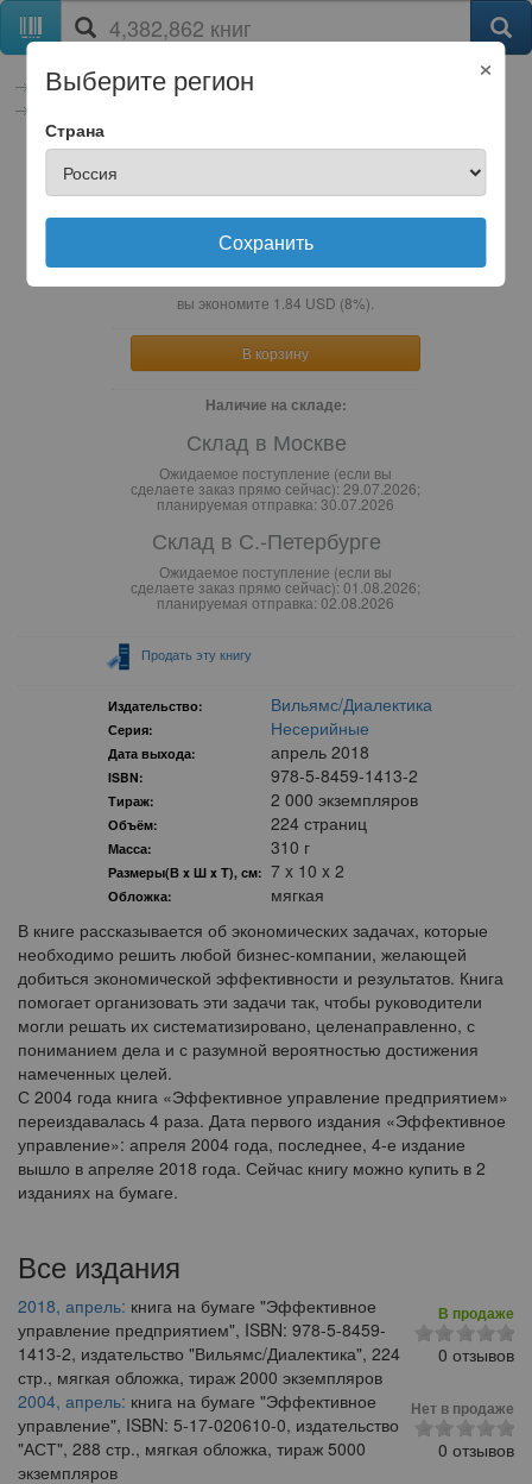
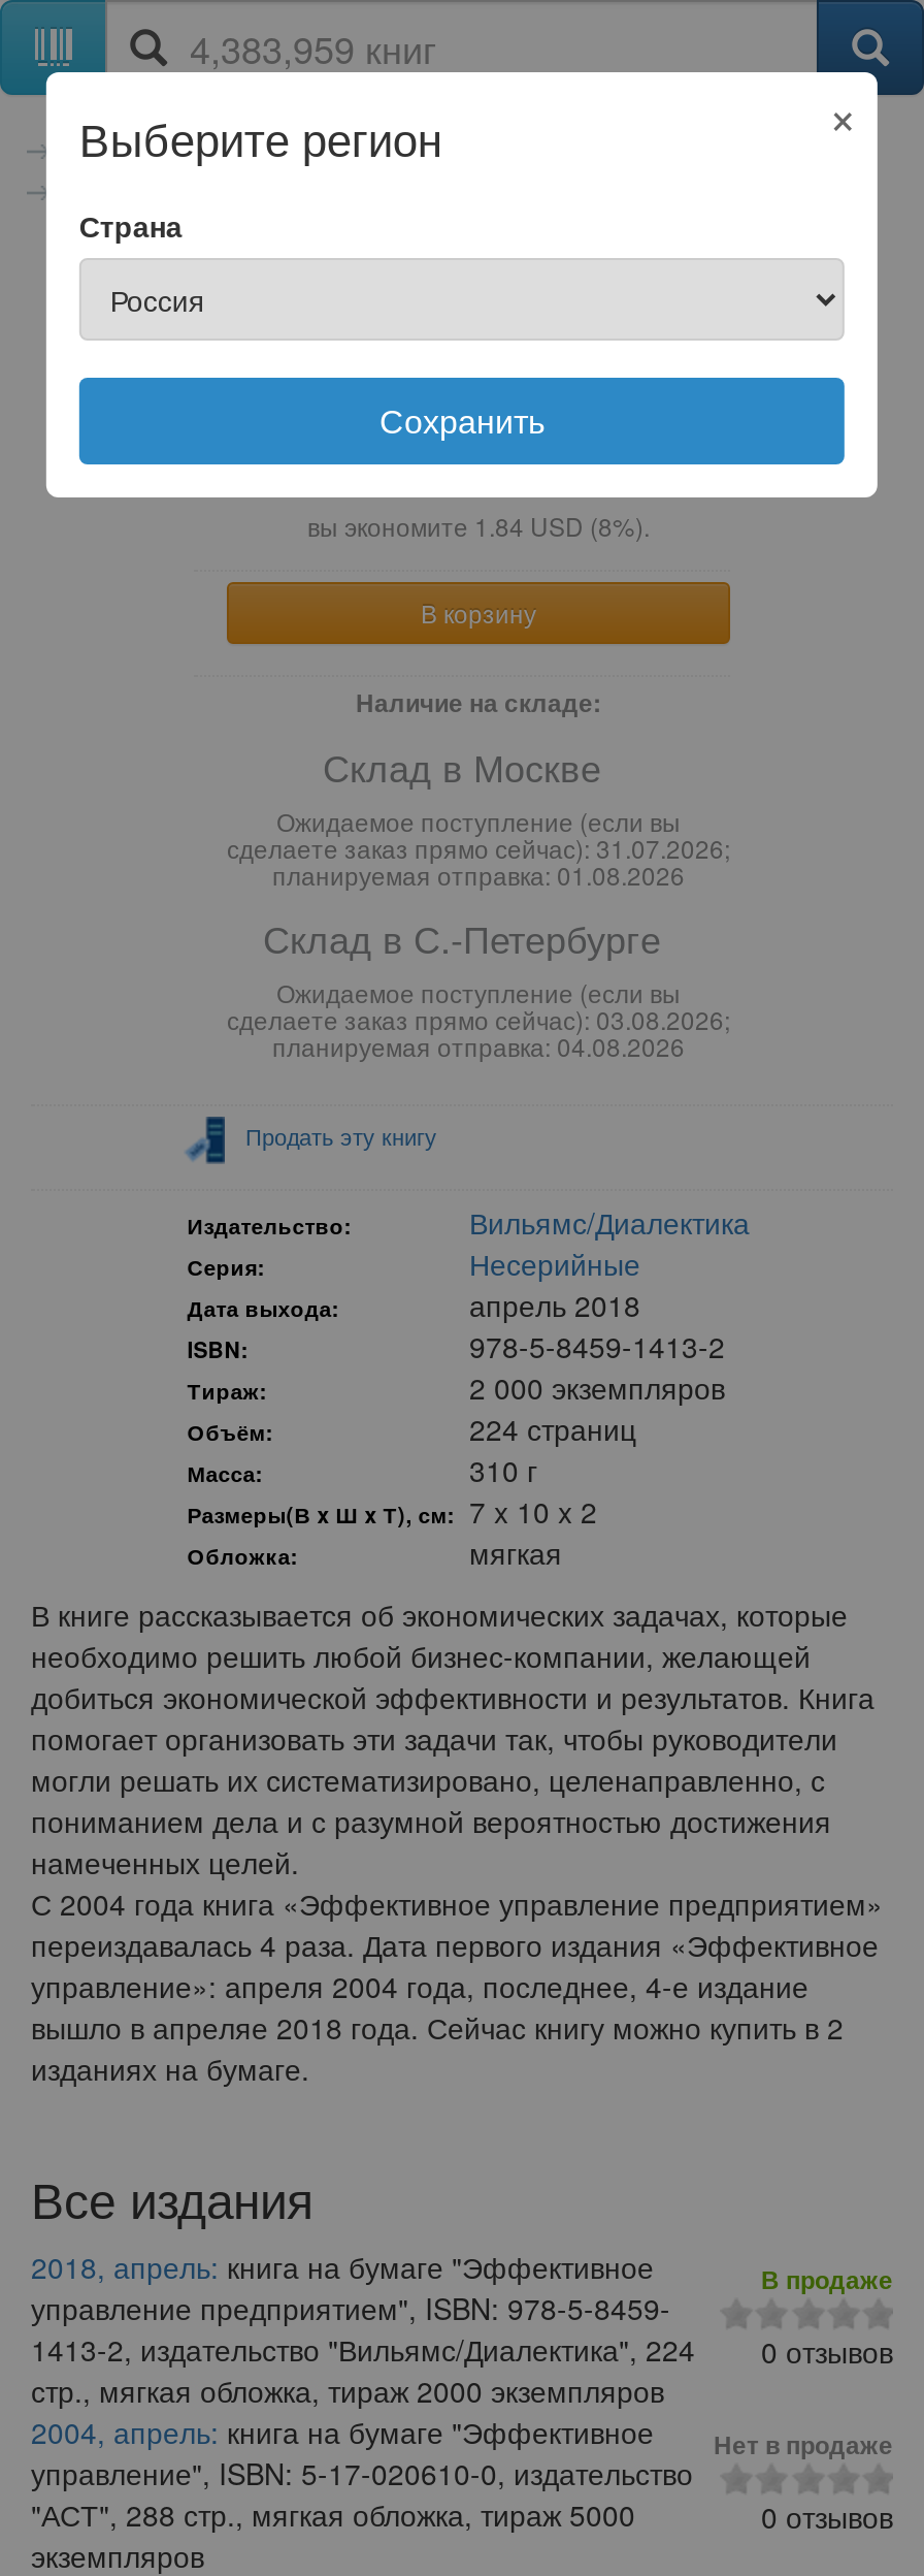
- сделаете заказ прямо сейчас): 29.07.2026;
+ сделаете заказ прямо сейчас): 31.07.2026;

- планируемая отправка: 30.07.2026
+ планируемая отправка: 01.08.2026

- сделаете заказ прямо сейчас): 01.08.2026;
+ сделаете заказ прямо сейчас): 03.08.2026;

- планируемая отправка: 02.08.2026
+ планируемая отправка: 04.08.2026
